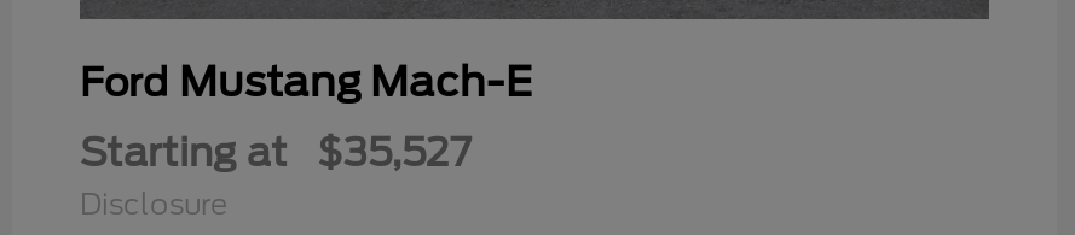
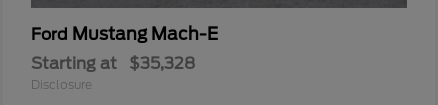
- Starting at $35,527
+ Starting at $35,328
